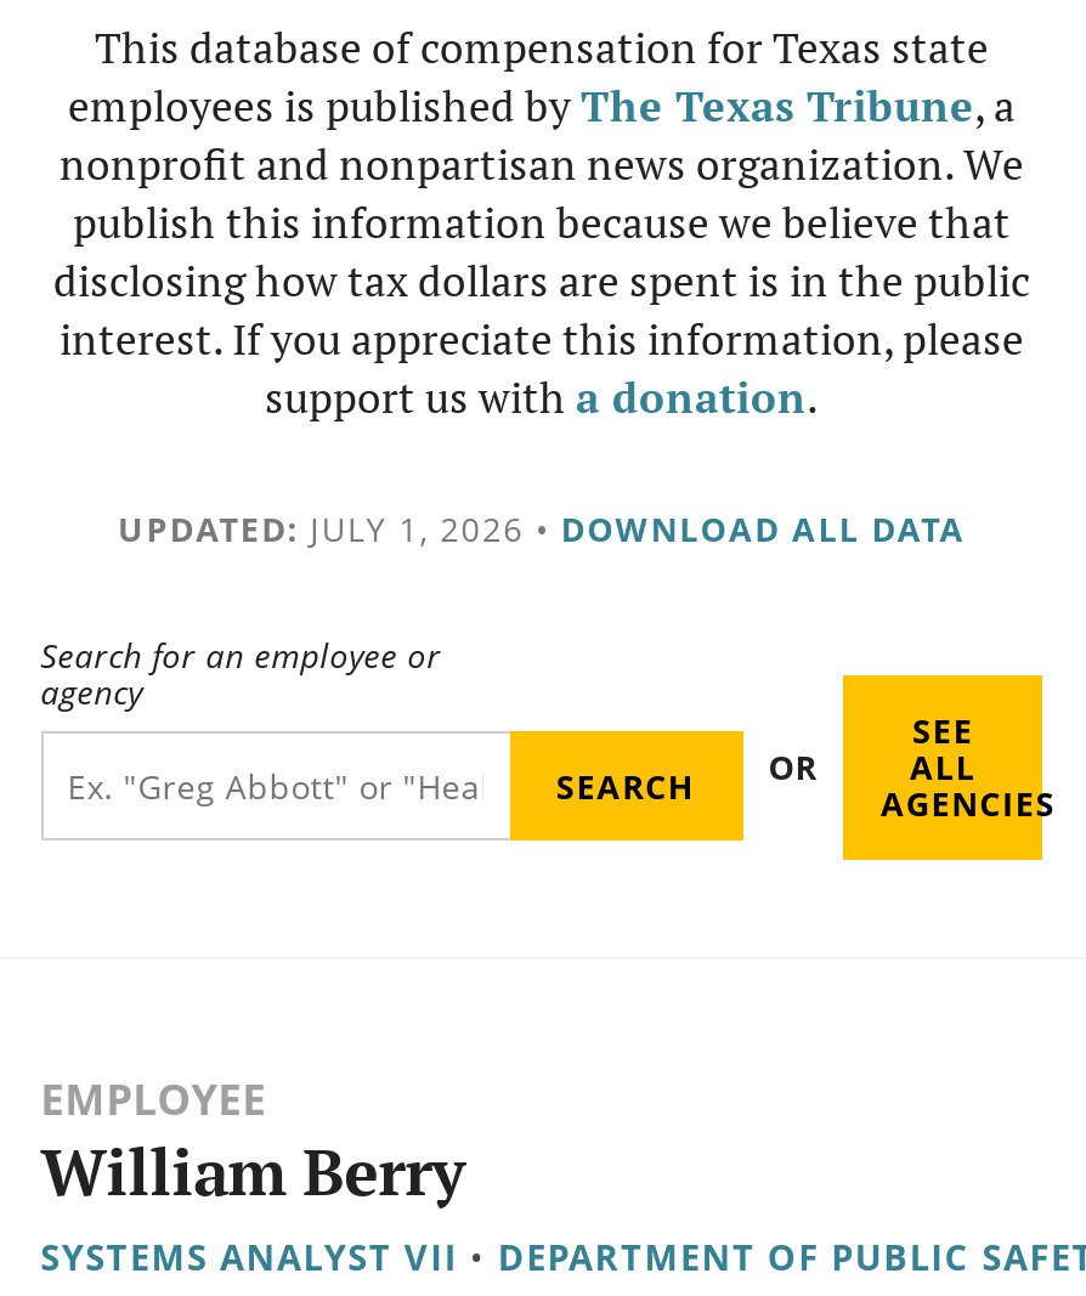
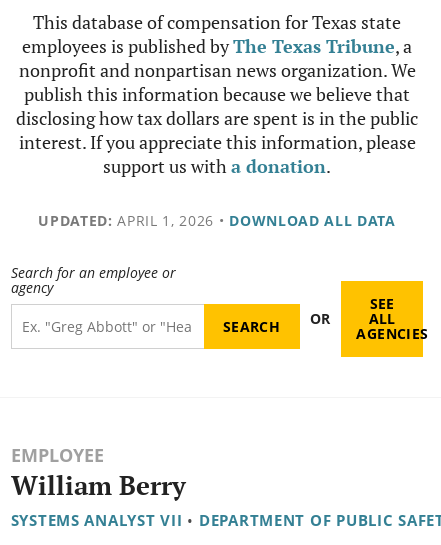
- UPDATED: JULY 1, 2026 • DOWNLOAD ALL DATA
+ UPDATED: APRIL 1, 2026 • DOWNLOAD ALL DATA
